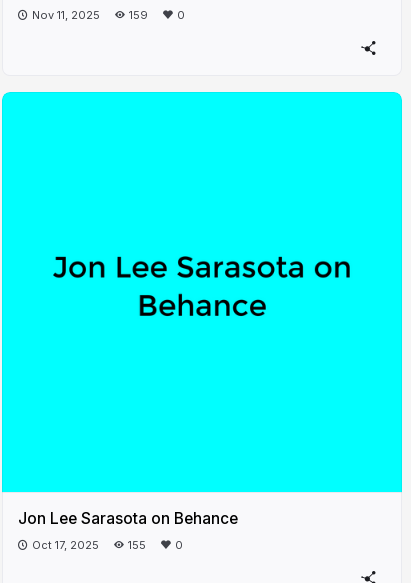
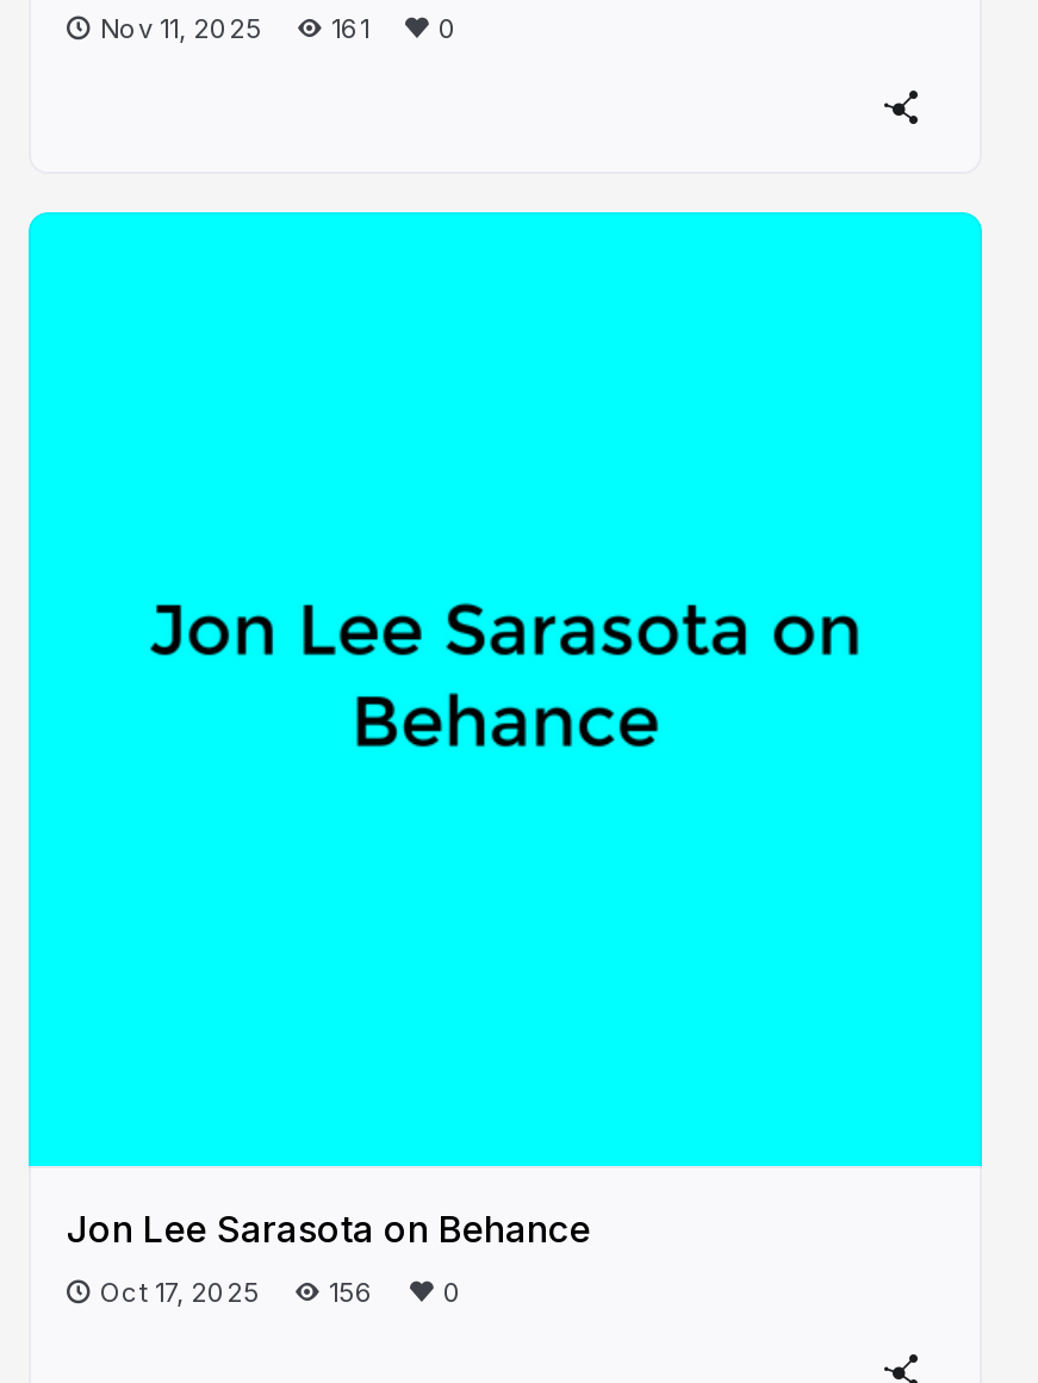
- 159
+ 161

- 155
+ 156
